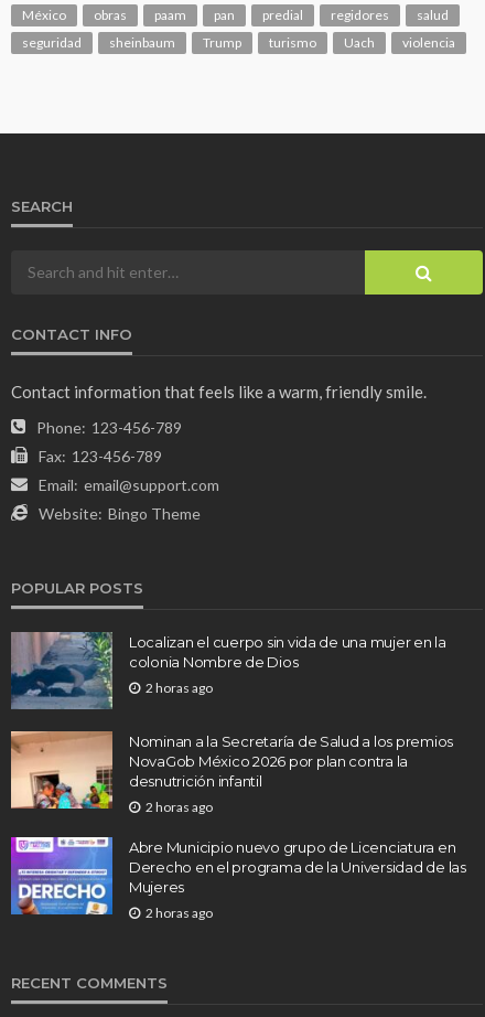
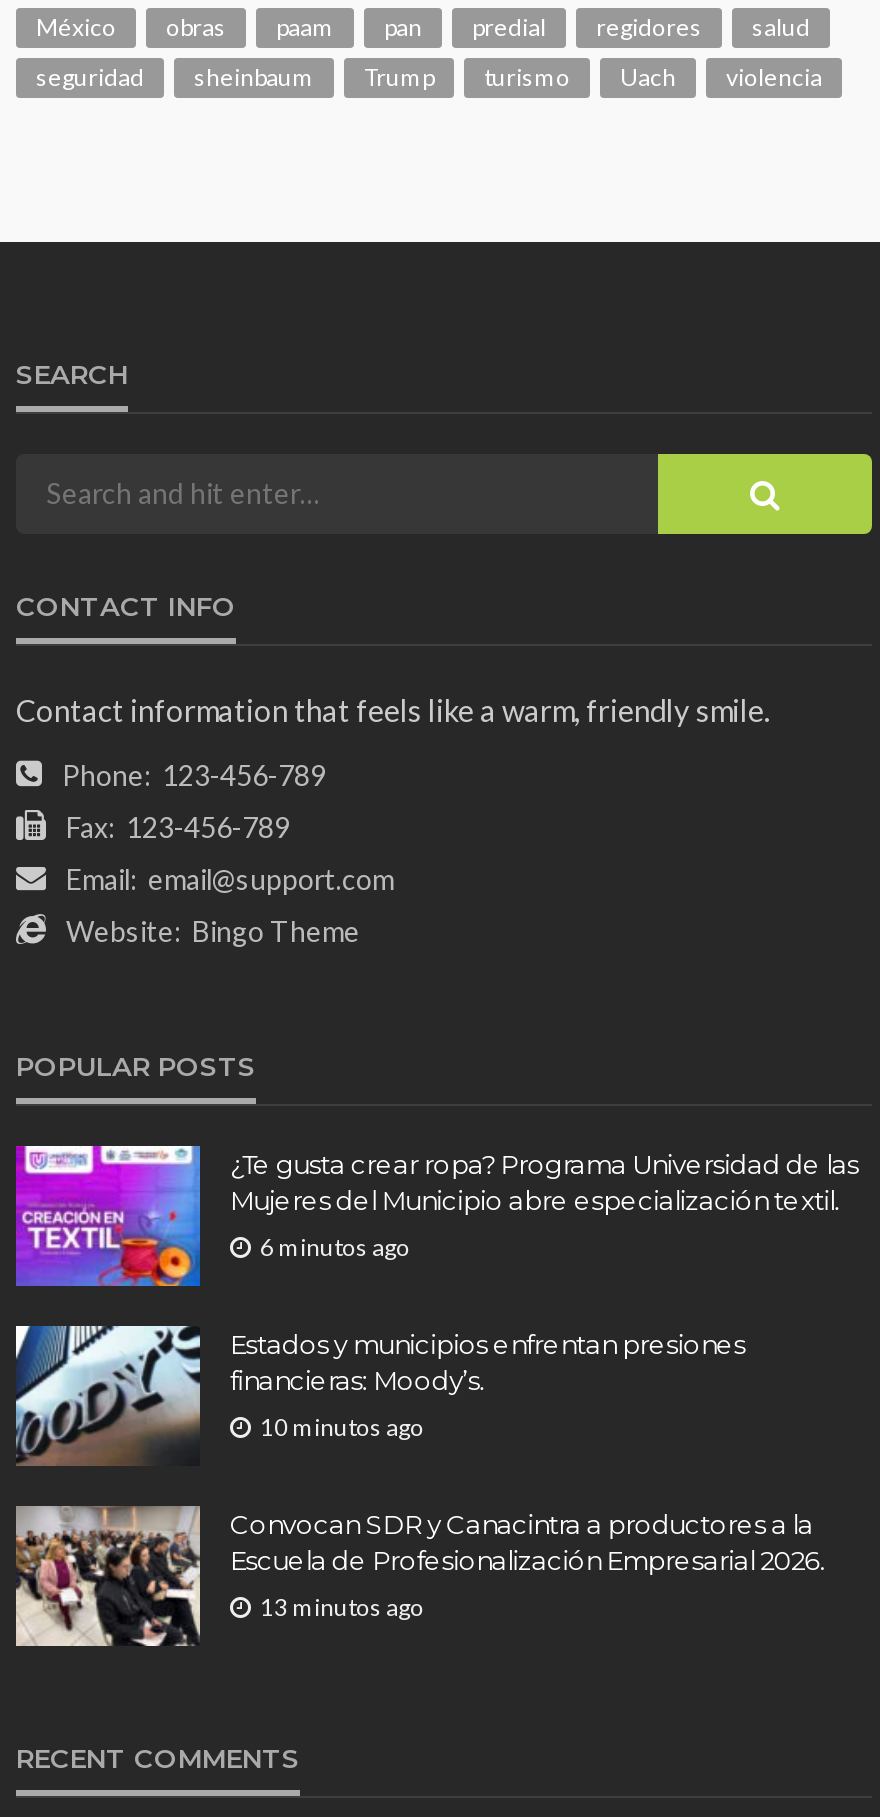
- [image]
- Localizan el cuerpo sin vida de una mujer en la
- colonia Nombre de Dios
+ [image]
+ ¿Te gusta crear ropa? Programa Universidad de las
+ Mujeres del Municipio abre especialización textil.

- 2 horas ago
+ 6 minutos ago

- [image]
- Nominan a la Secretaría de Salud a los premios
- NovaGob México 2026 por plan contra la
- desnutrición infantil
+ [image]
+ Estados y municipios enfrentan presiones
+ financieras: Moody’s.

- 2 horas ago
+ 10 minutos ago

- [image]
- Abre Municipio nuevo grupo de Licenciatura en
- Derecho en el programa de la Universidad de las
- Mujeres
+ [image]
+ Convocan SDR y Canacintra a productores a la
+ Escuela de Profesionalización Empresarial 2026.

- 2 horas ago
+ 13 minutos ago
